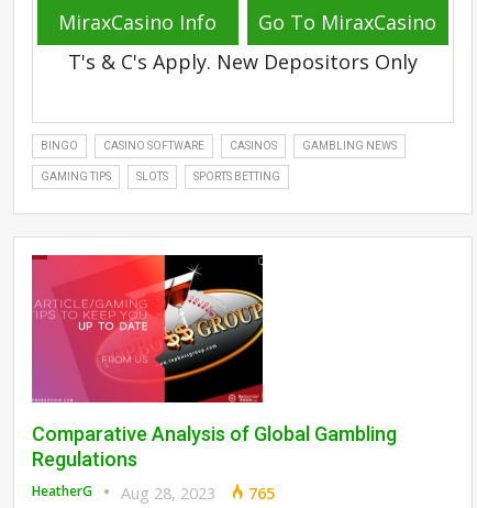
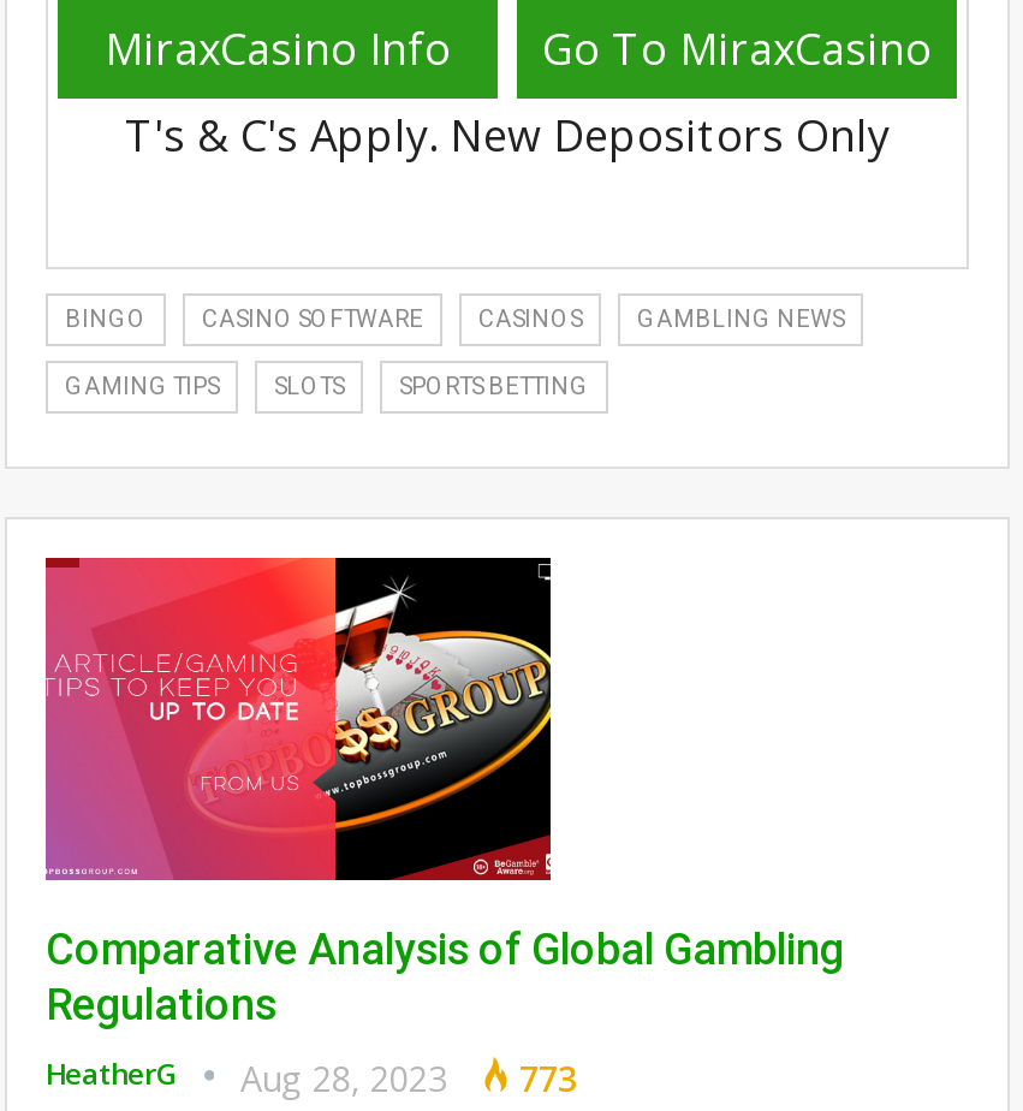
- HeatherG Aug 28, 2023 765
+ HeatherG Aug 28, 2023 773
